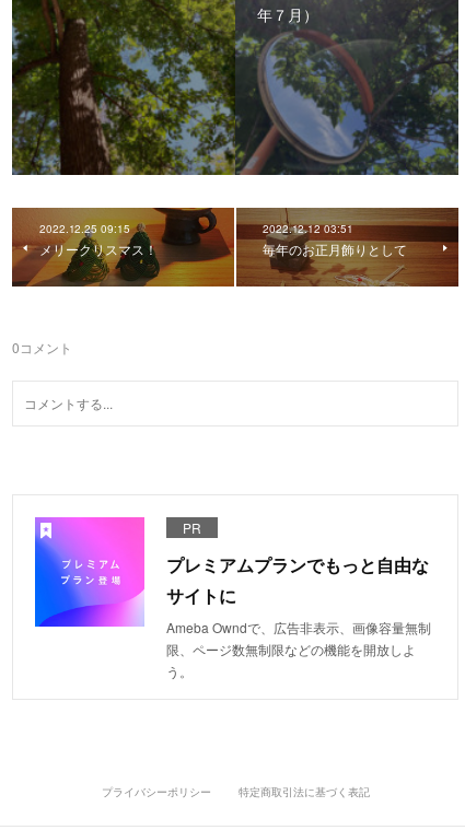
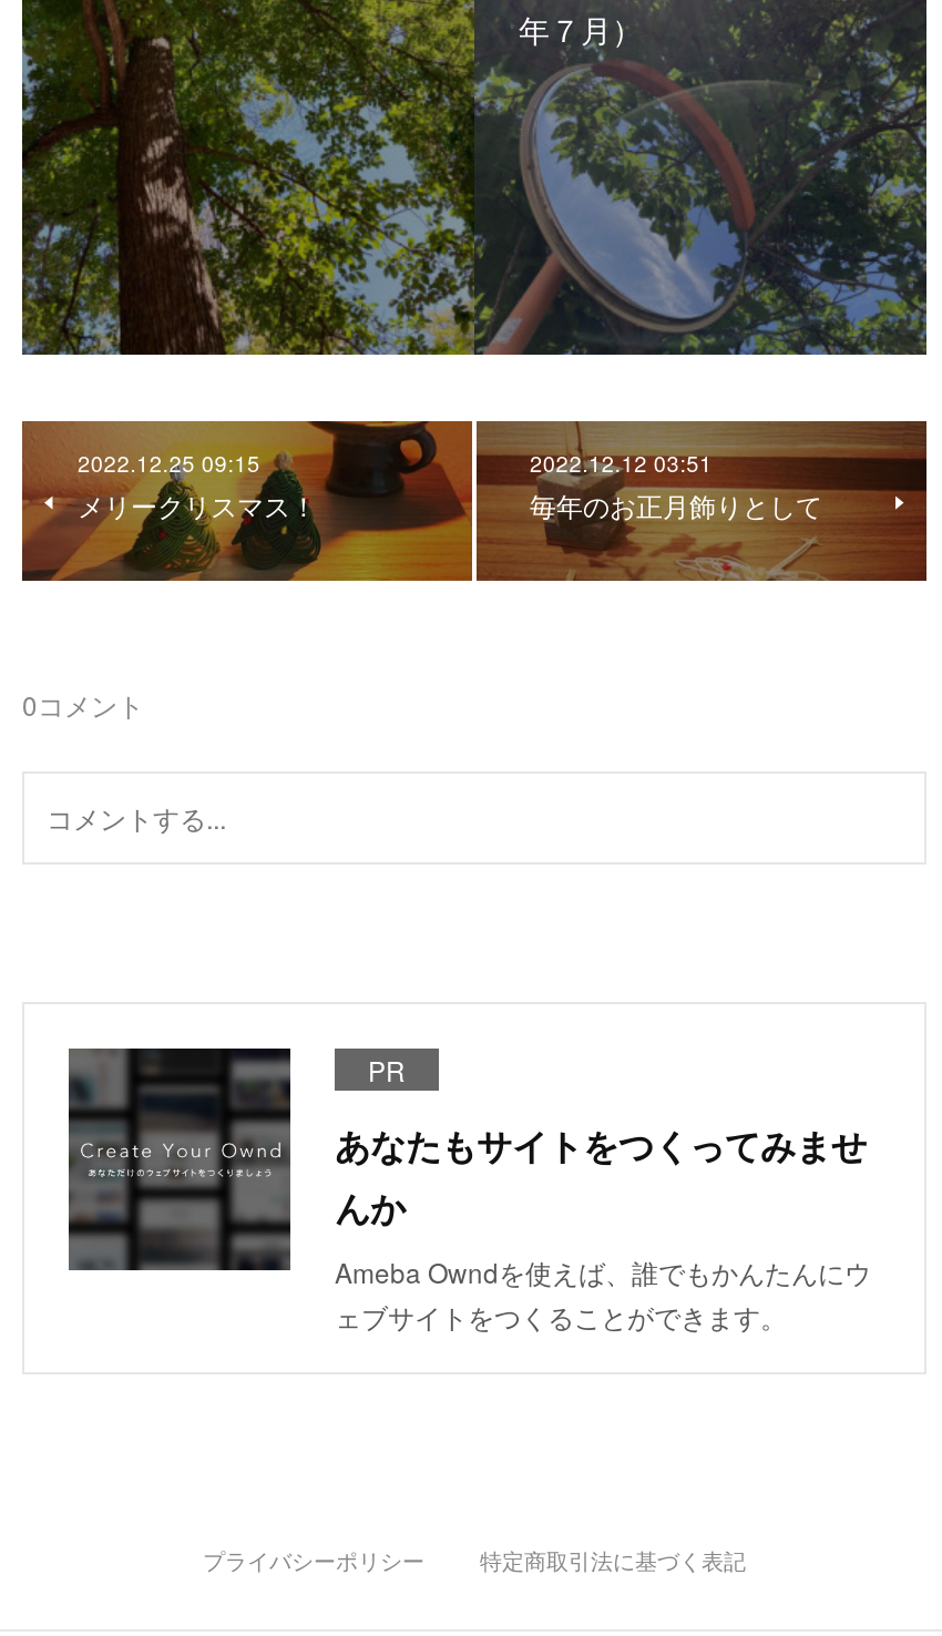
- [image]
- プレミアムプランでもっと自由な
- サイトに
- Ameba Owndで、広告非表示、画像容量無制
- 限、ページ数無制限などの機能を開放しよ
- う。
+ [image]
+ あなたもサイトをつくってみませ
+ んか
+ Ameba Owndを使えば、誰でもかんたんにウ
+ ェブサイトをつくることができます。
